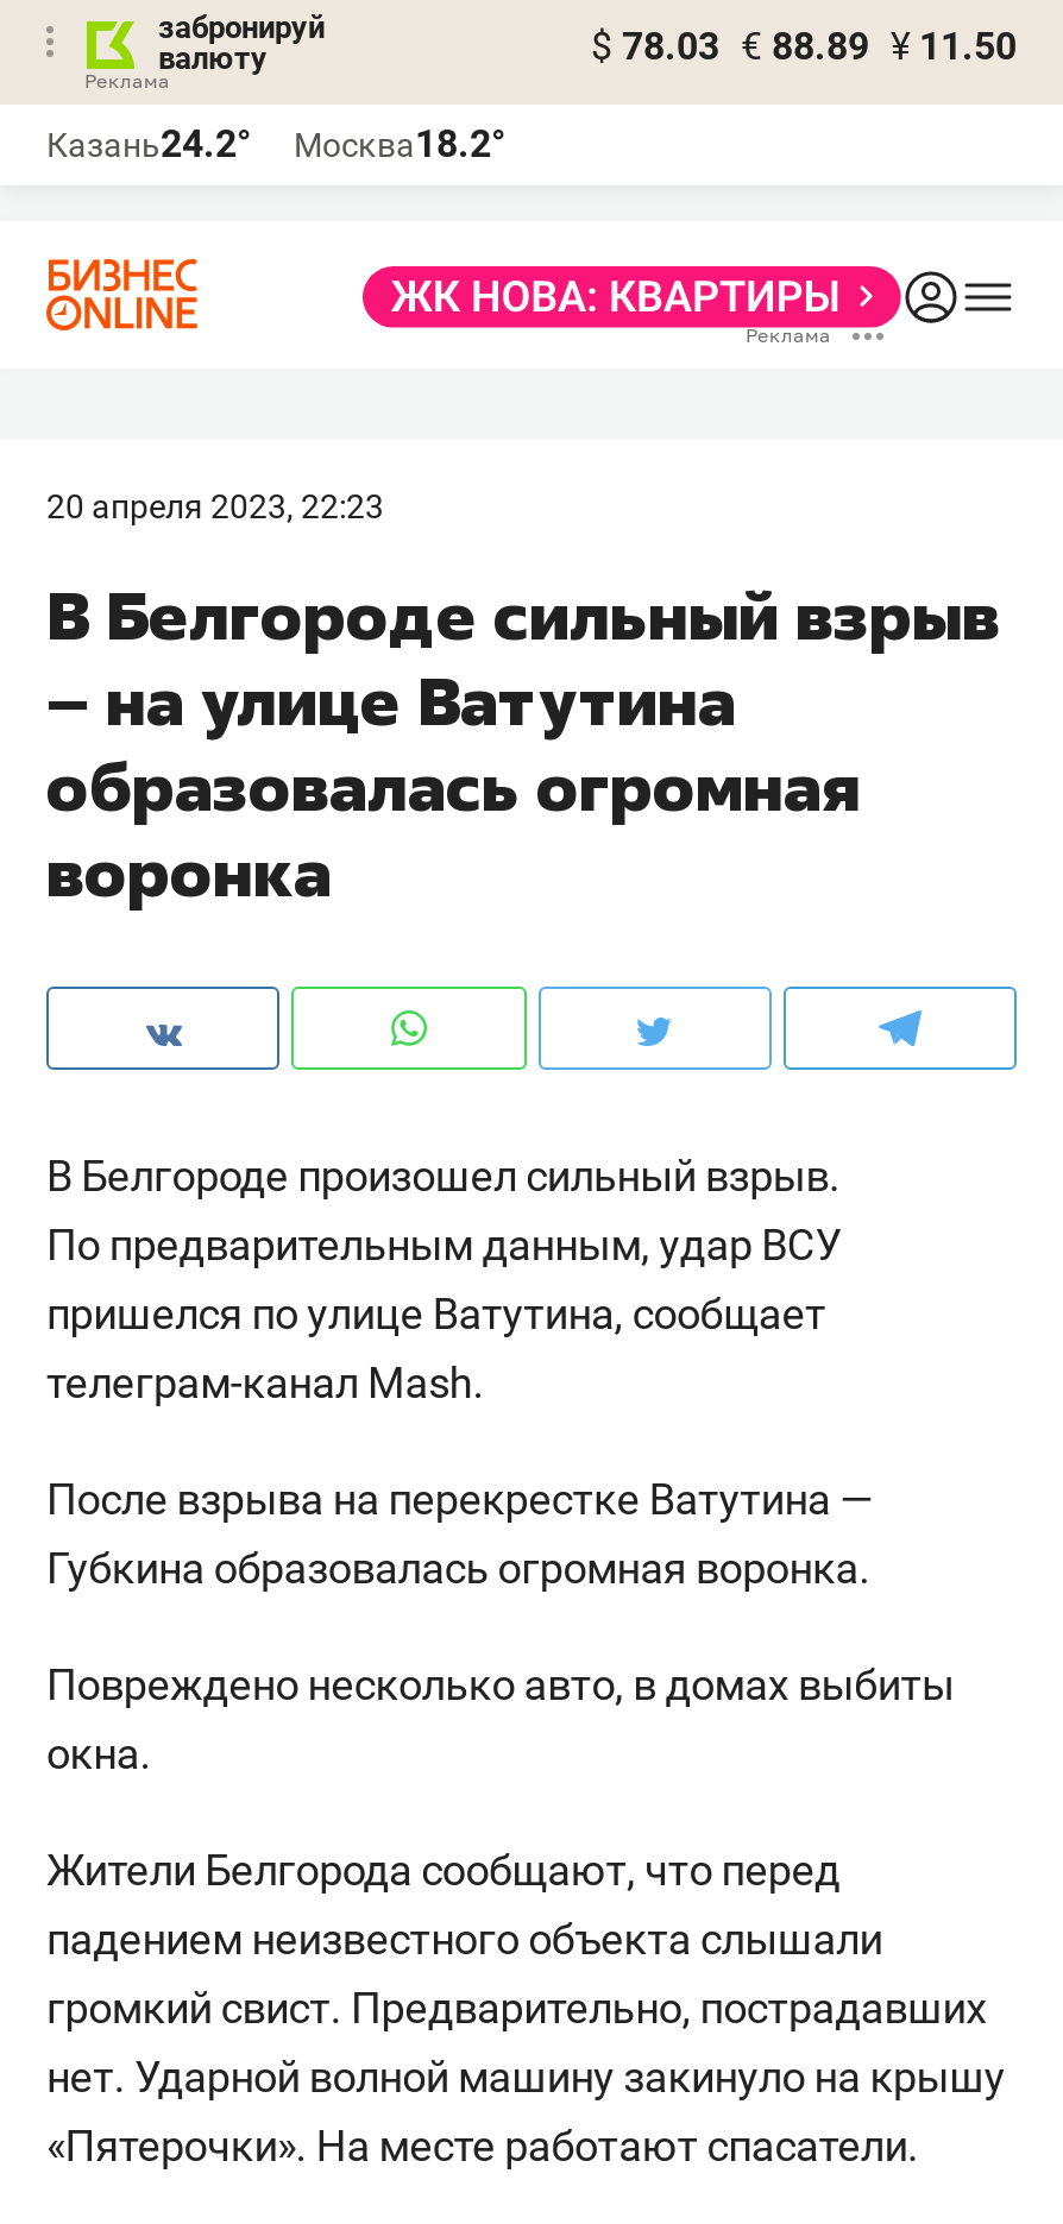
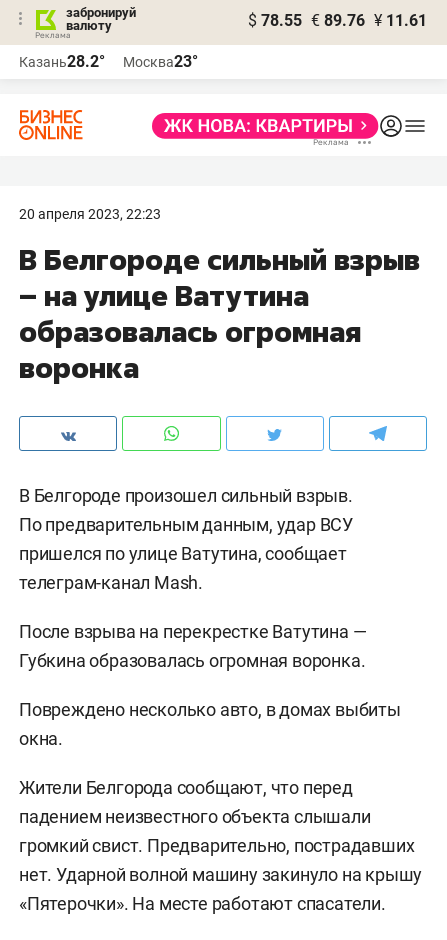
- $ 78.03 € 88.89 ¥ 11.50
+ $ 78.55 € 89.76 ¥ 11.61

- Казань24.2°
+ Казань28.2°

- Москва18.2°
+ Москва23°
